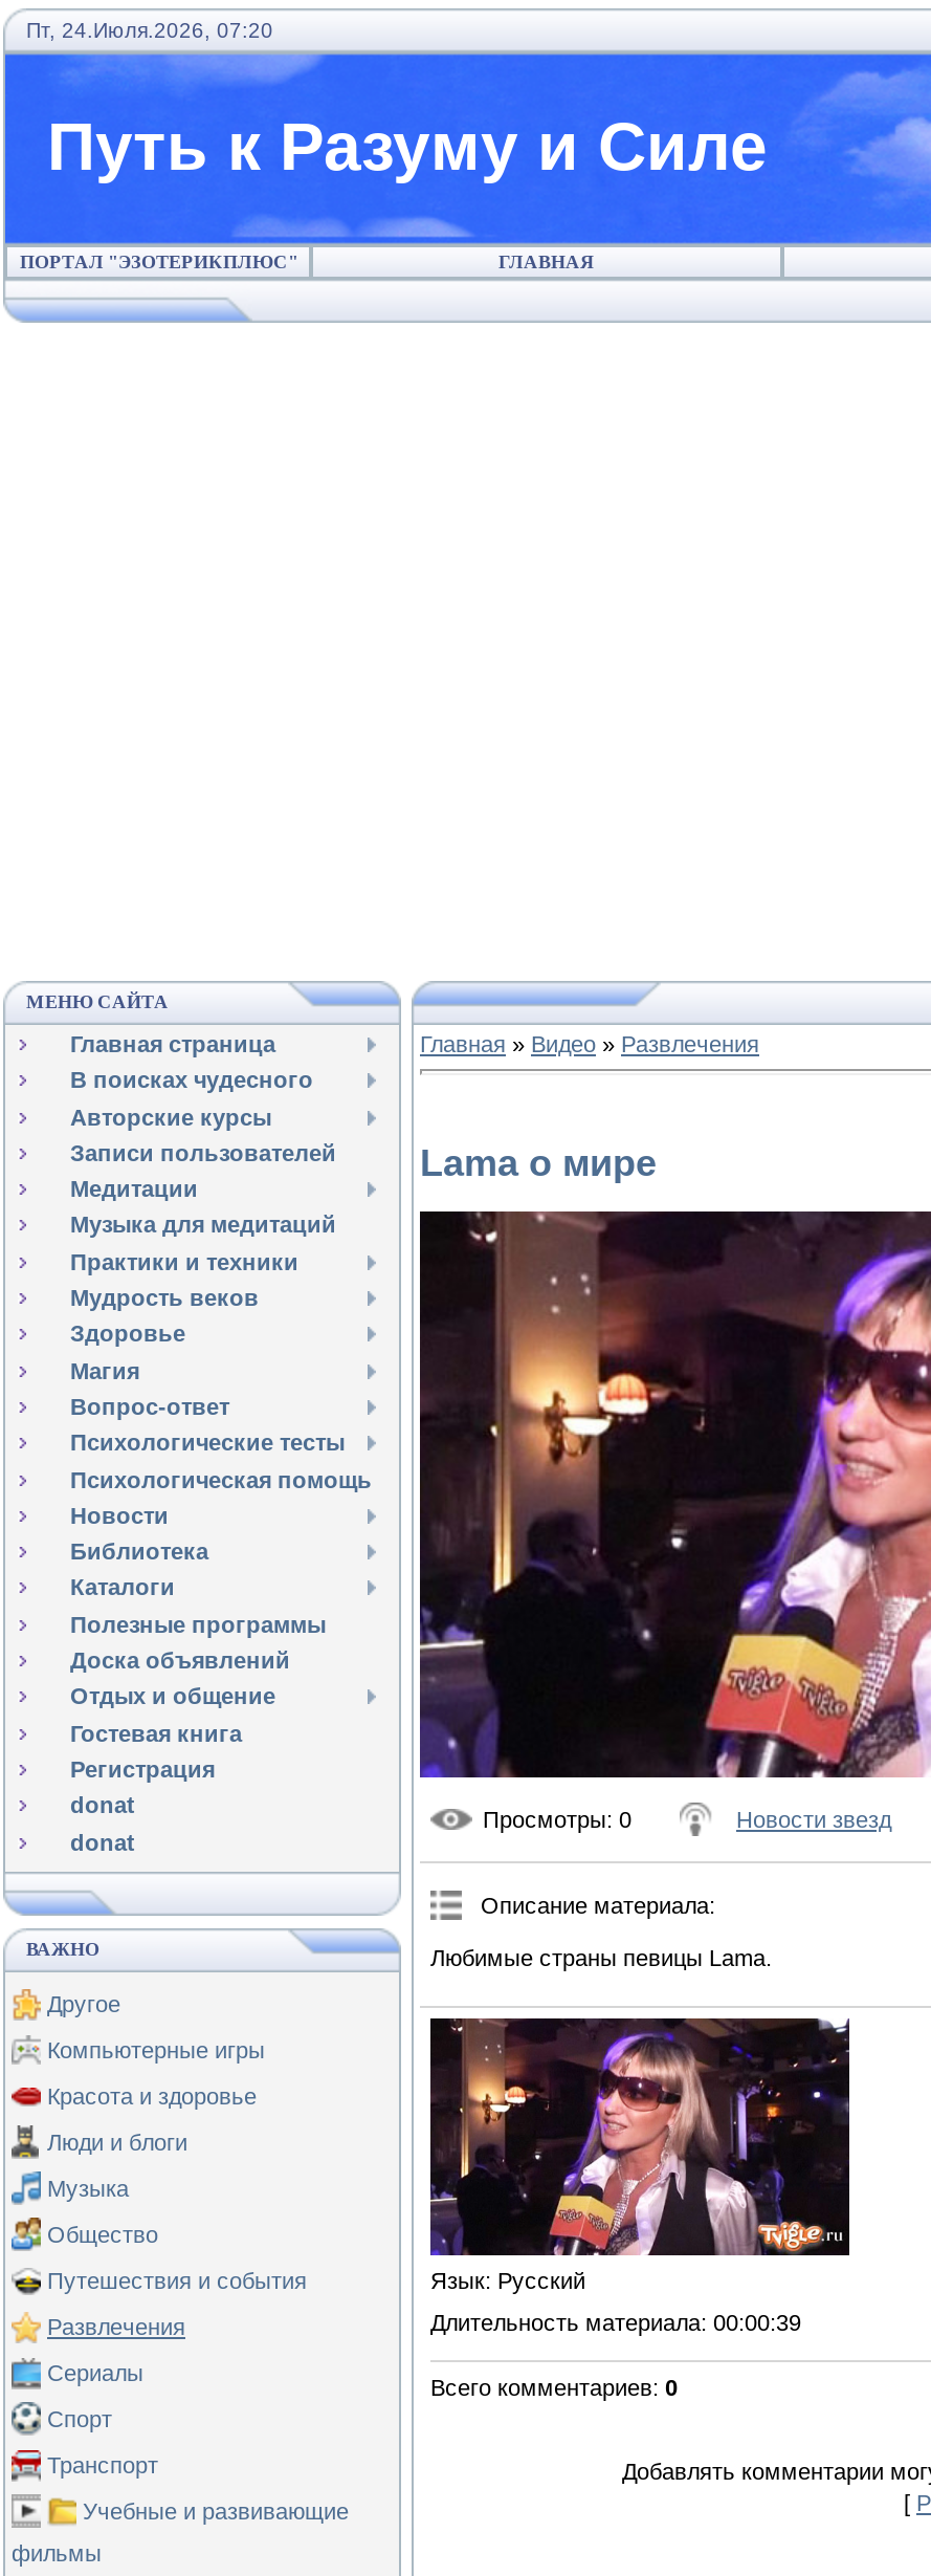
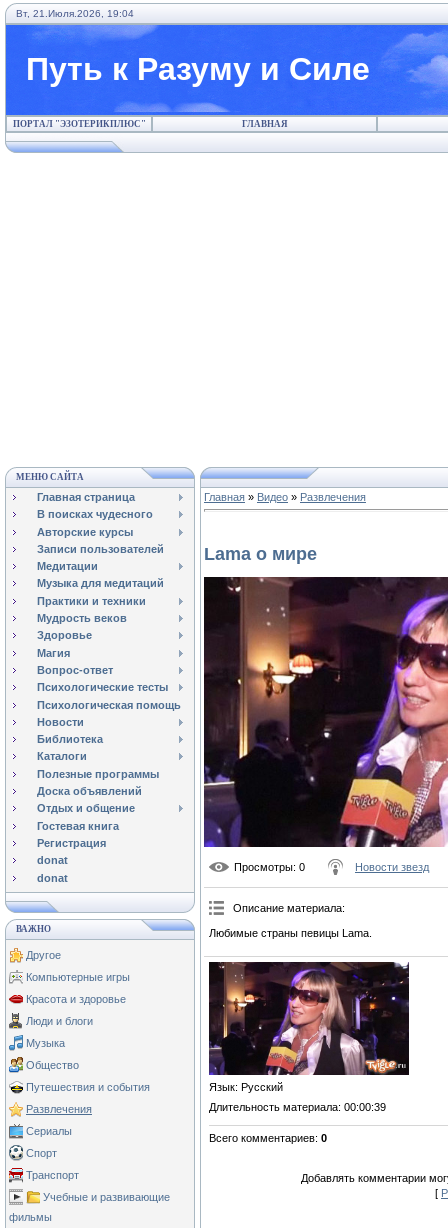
- Пт, 24.Июля.2026, 07:20
+ Вт, 21.Июля.2026, 19:04
